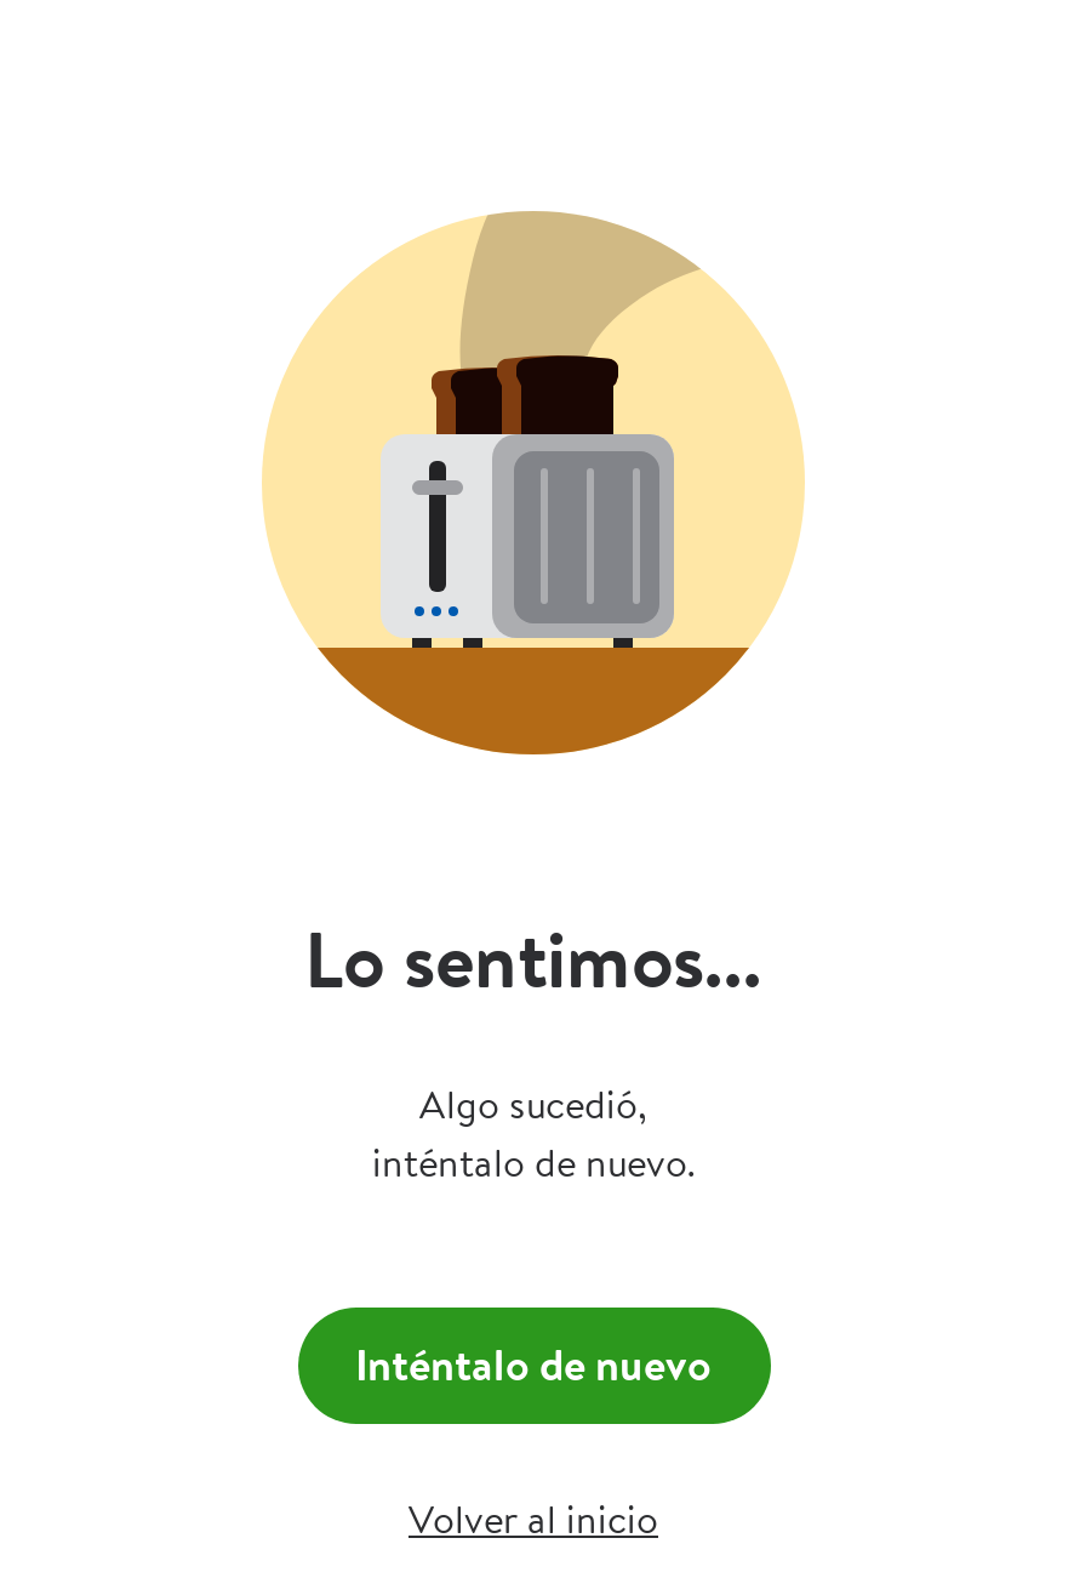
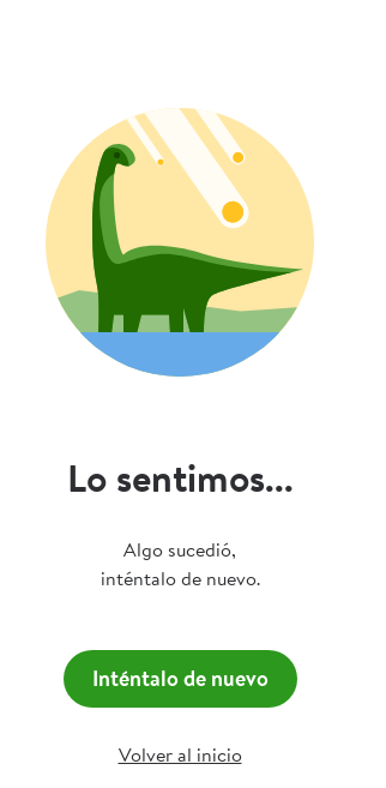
- [image]
+ [image]
